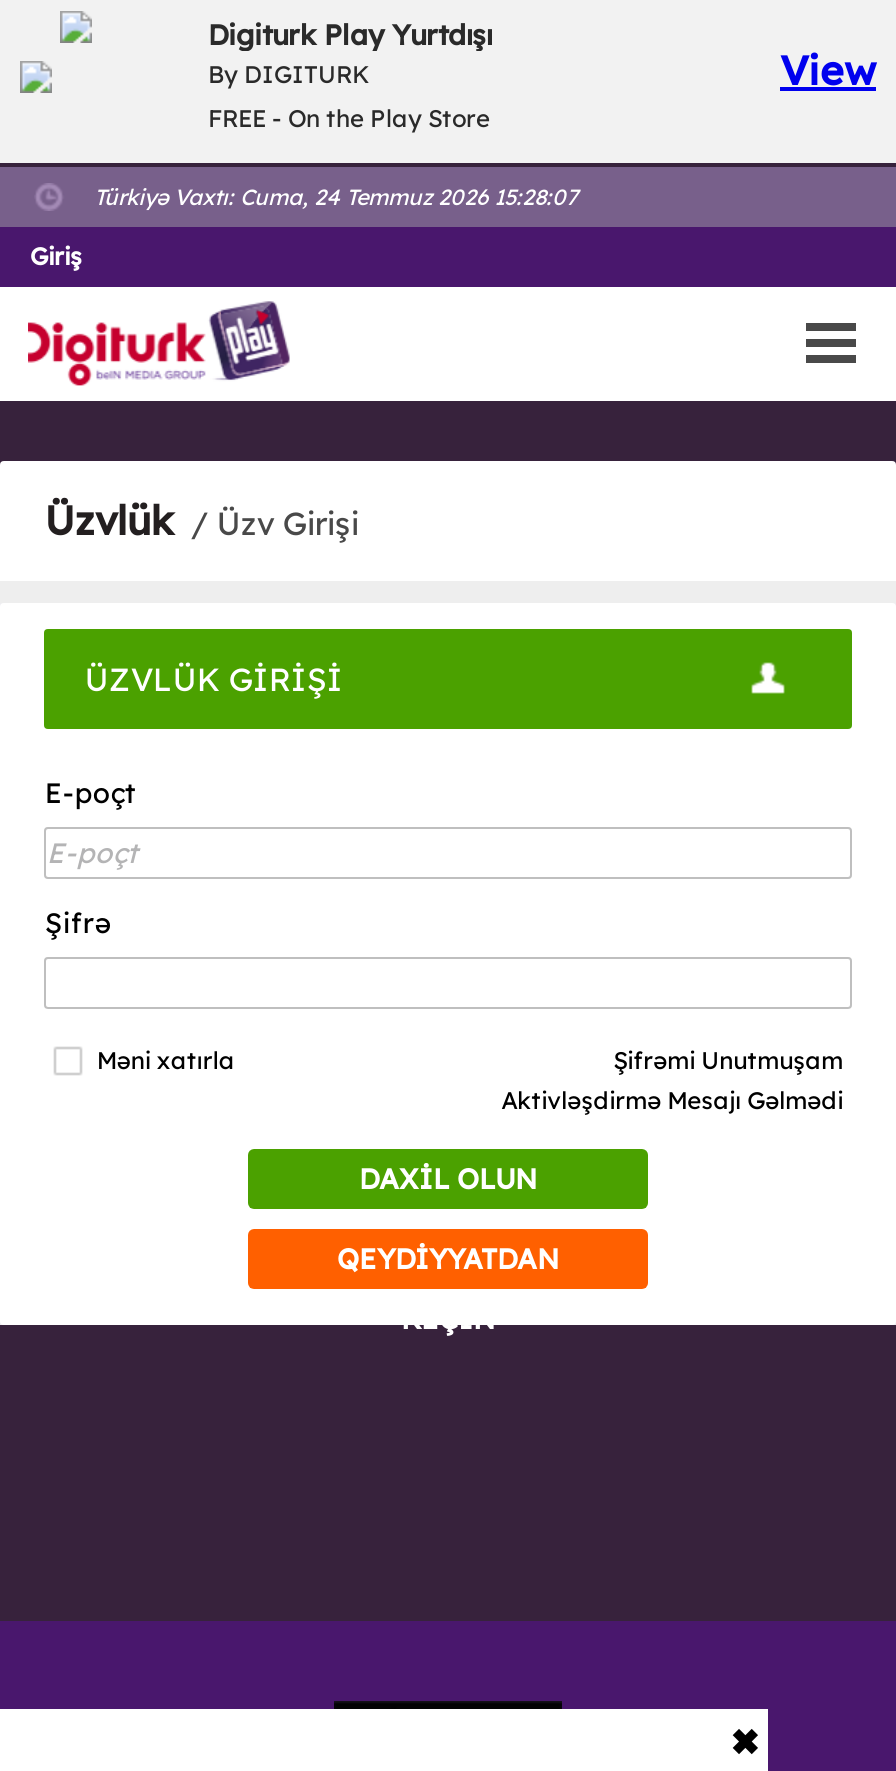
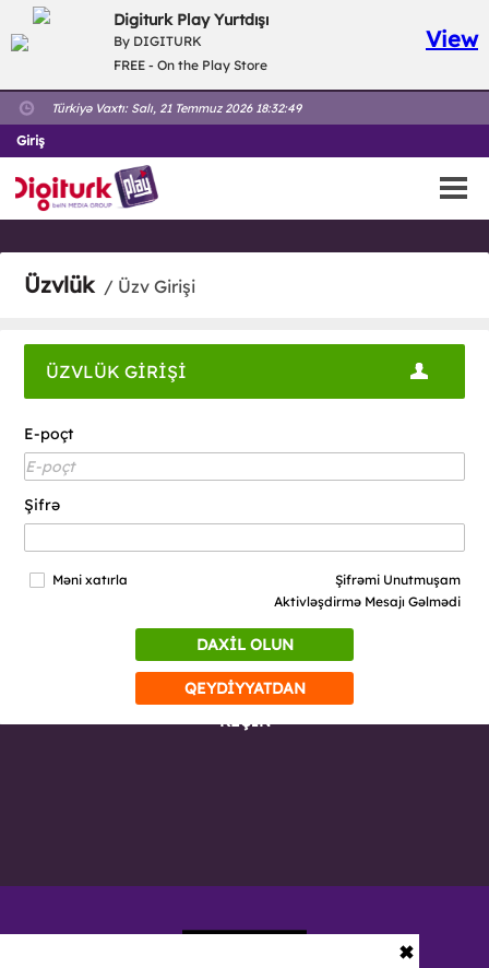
- Türkiyə Vaxtı: Cuma, 24 Temmuz 2026 15:28:07
+ Türkiyə Vaxtı: Salı, 21 Temmuz 2026 18:32:49
